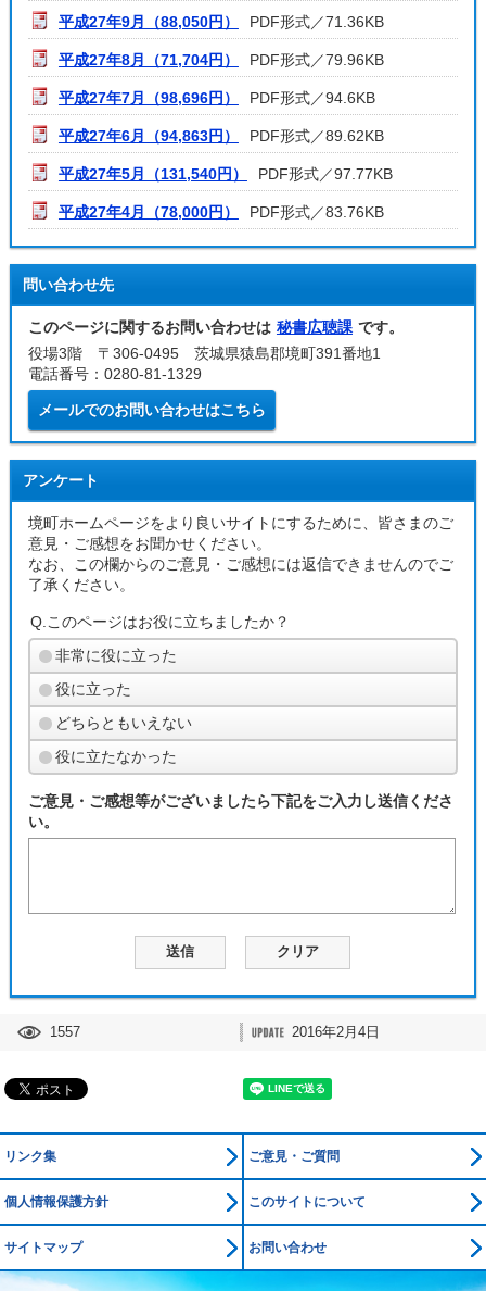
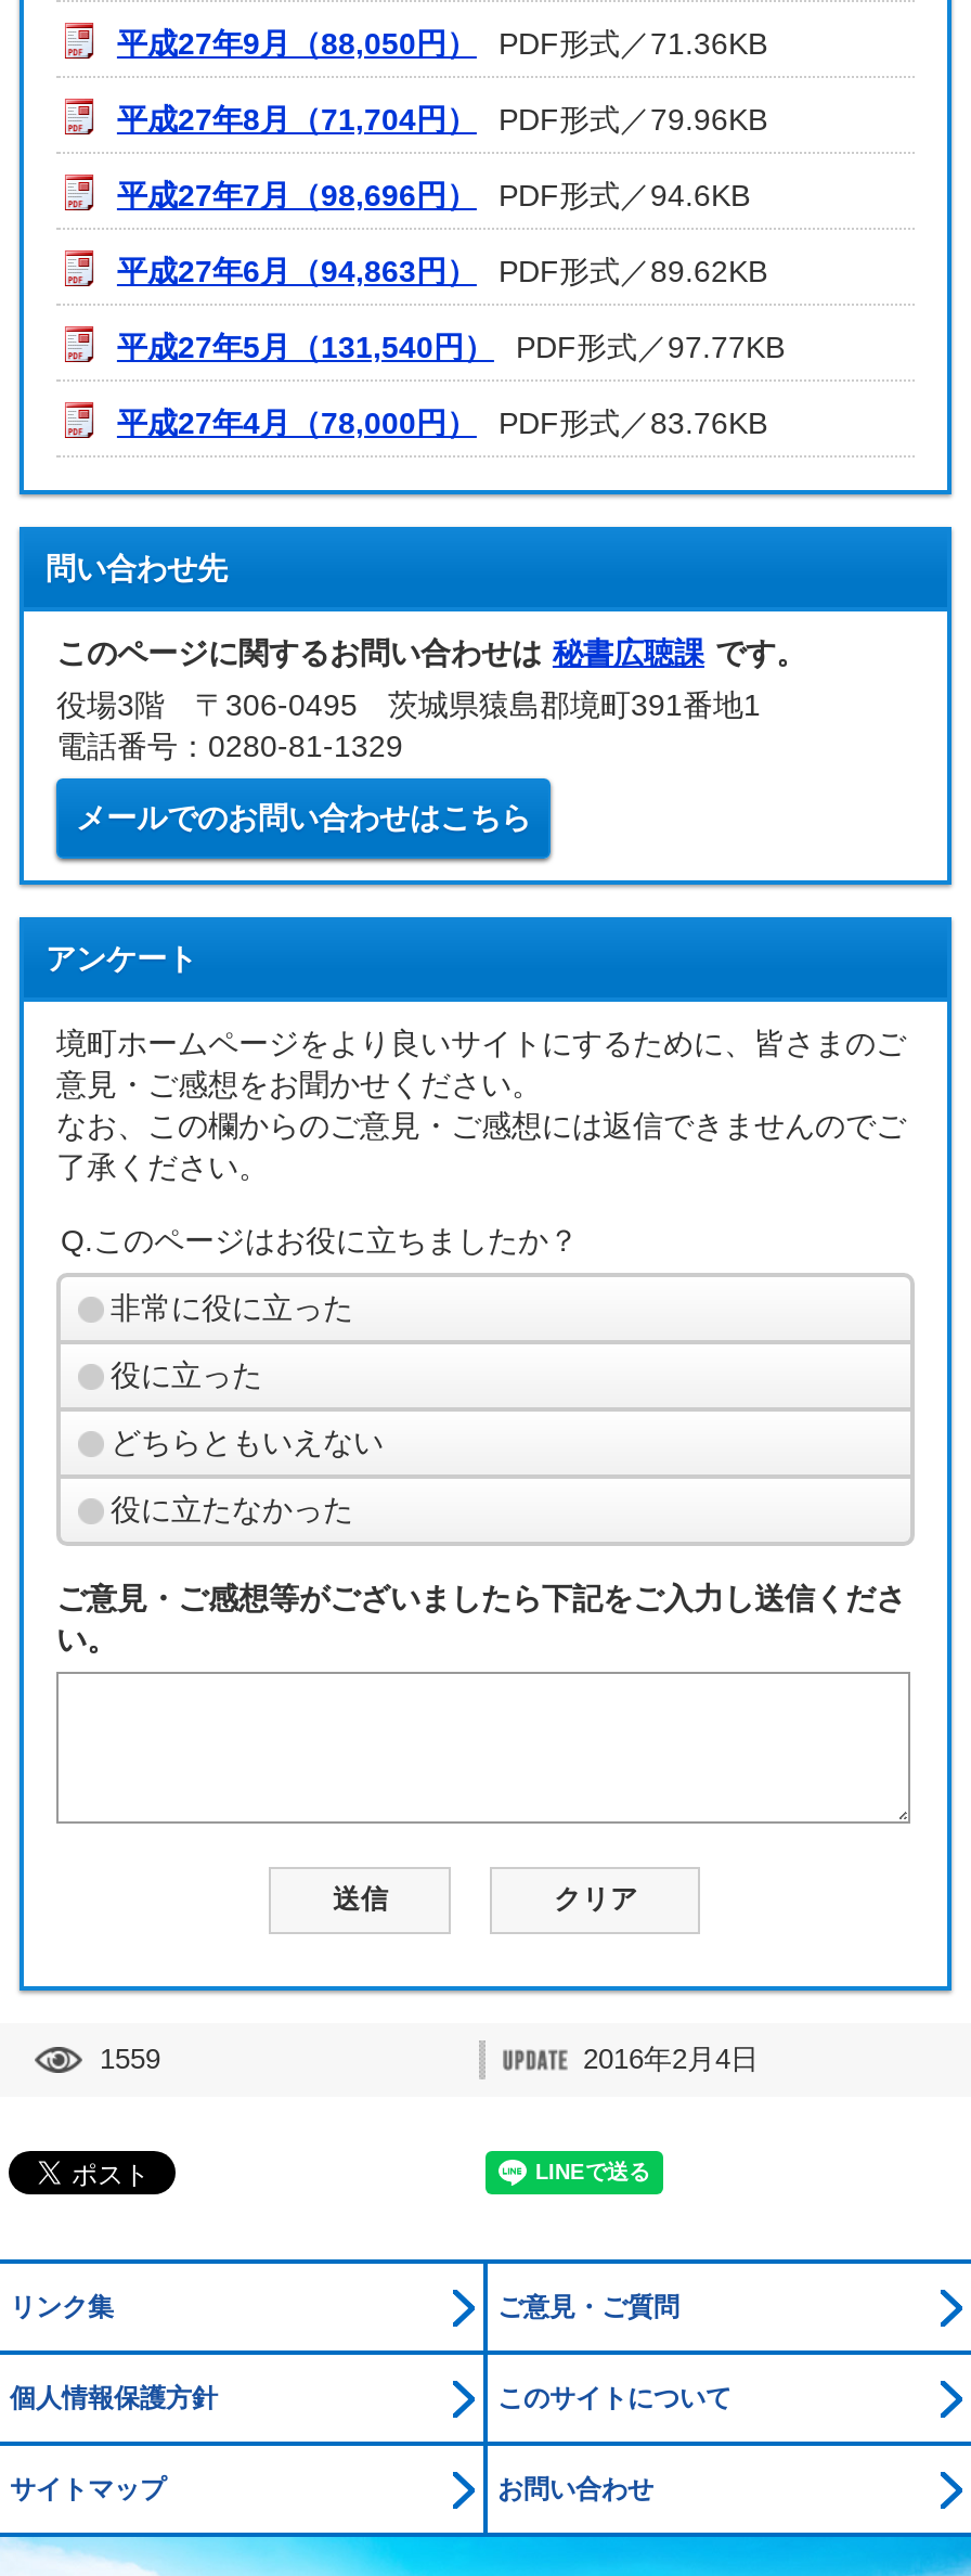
- 1557
+ 1559
